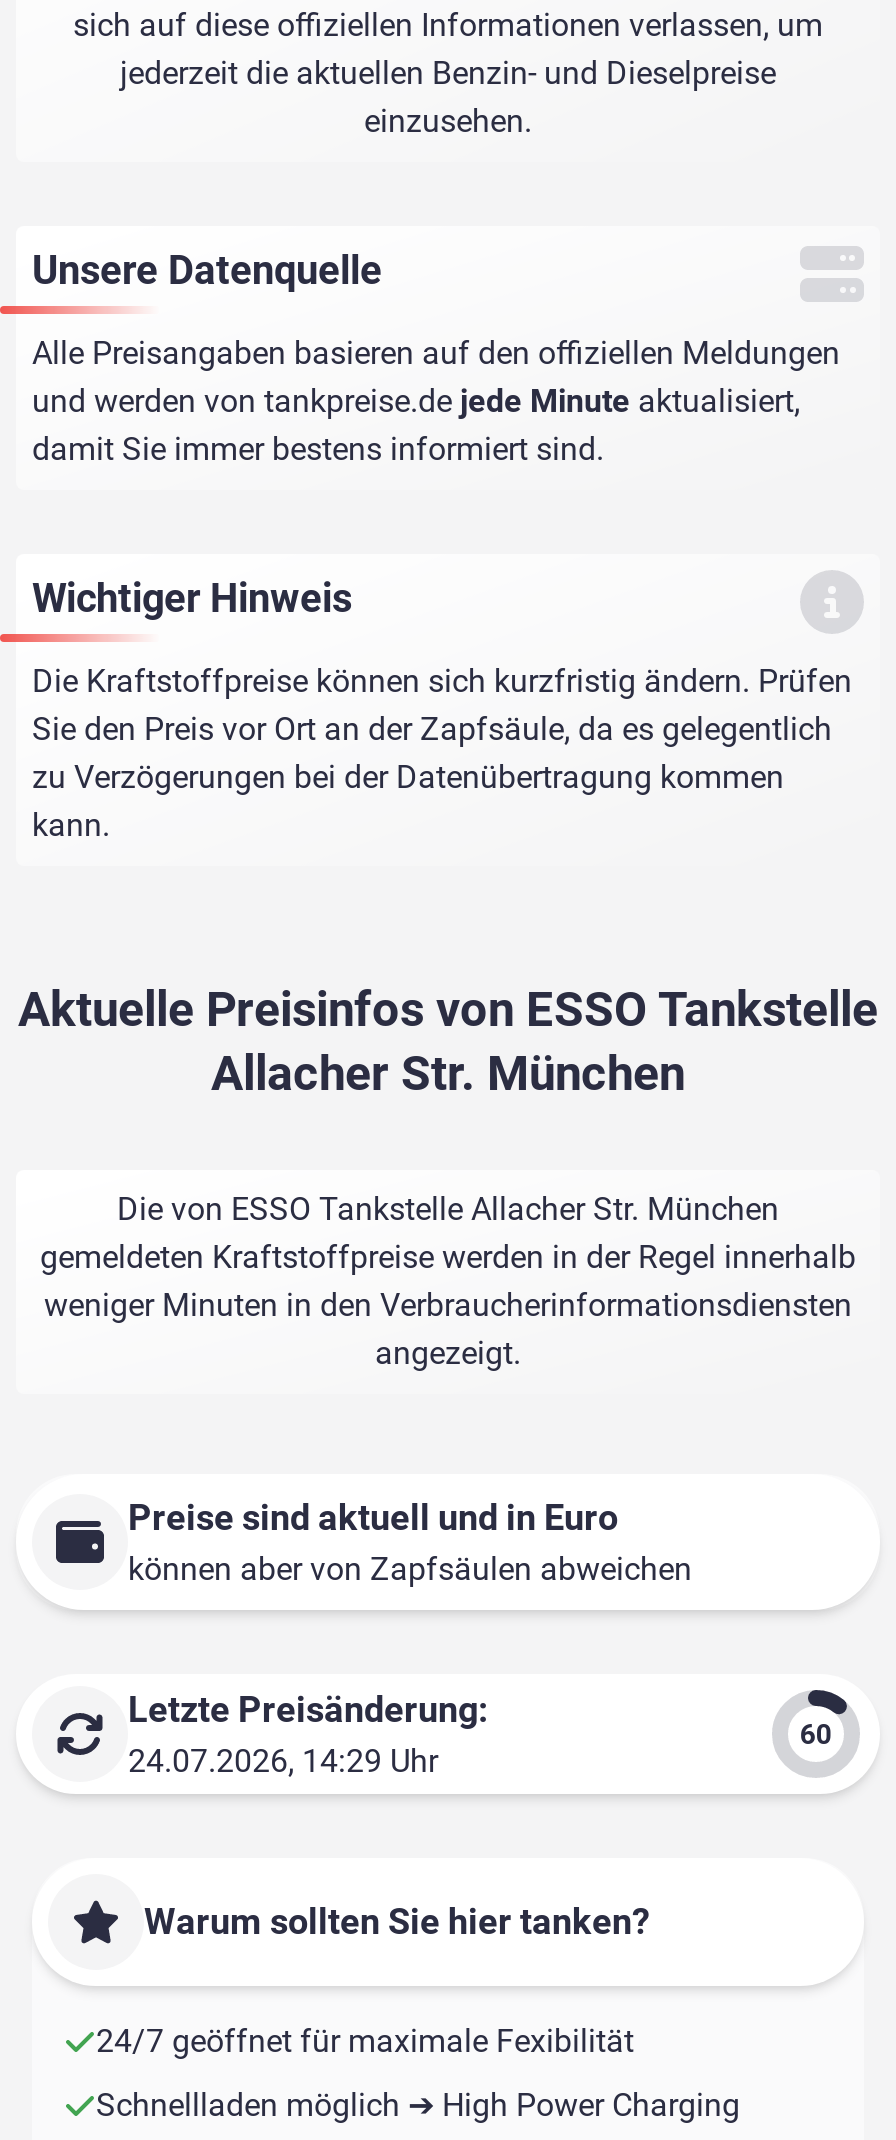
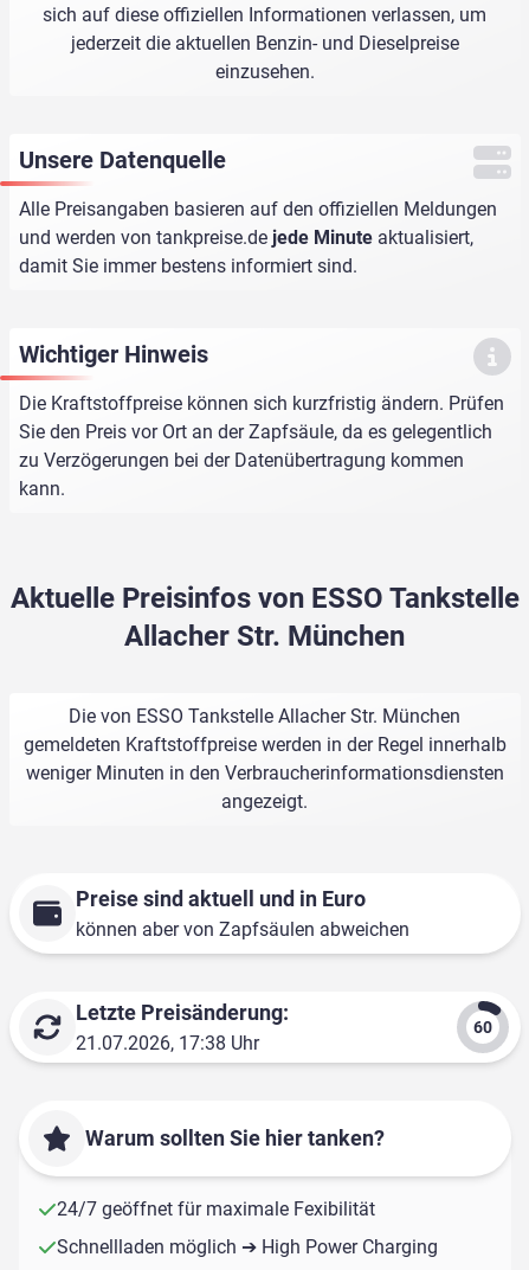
- 24.07.2026, 14:29 Uhr
+ 21.07.2026, 17:38 Uhr
